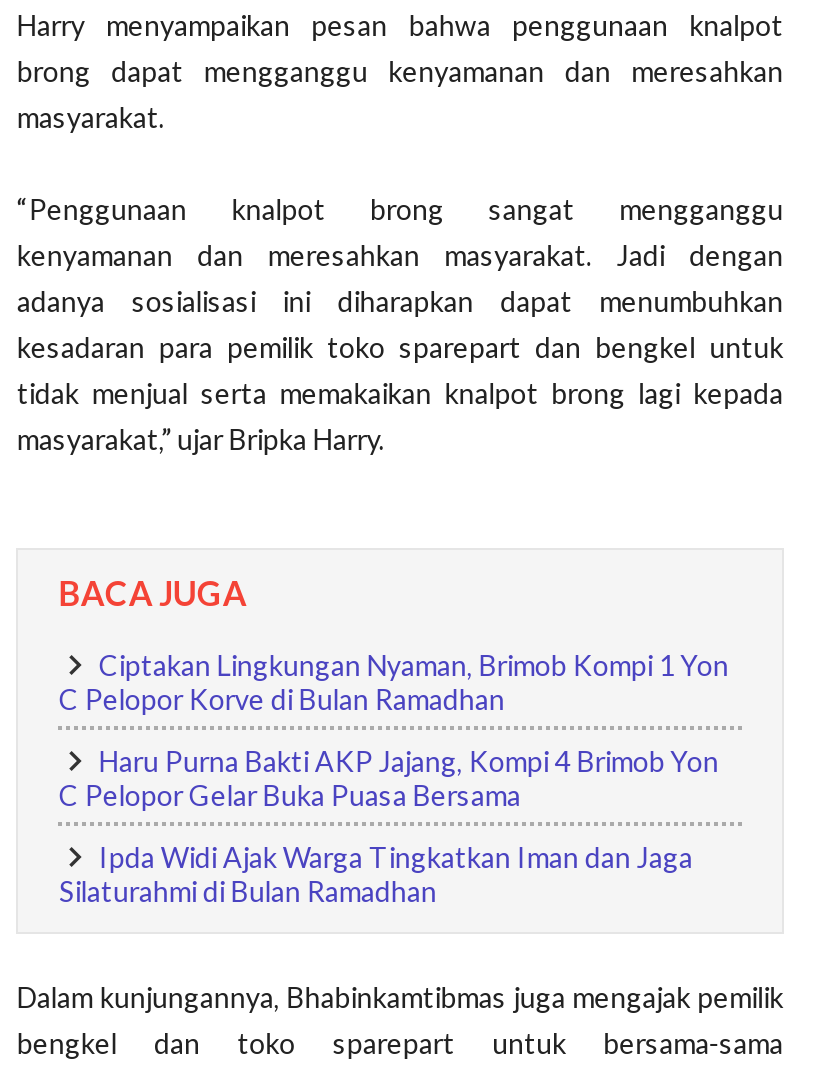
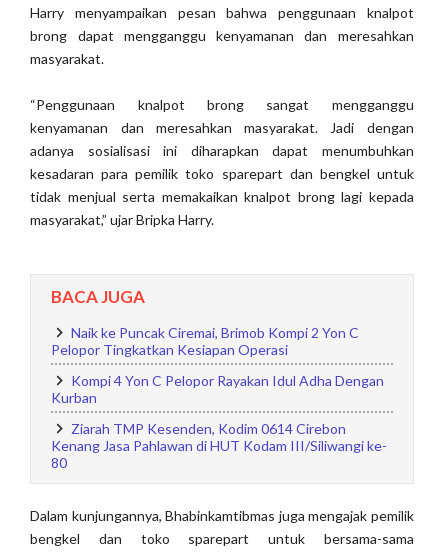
- Ciptakan Lingkungan Nyaman, Brimob Kompi 1 Yon
- C Pelopor Korve di Bulan Ramadhan
+ Naik ke Puncak Ciremai, Brimob Kompi 2 Yon C
+ Pelopor Tingkatkan Kesiapan Operasi

- Haru Purna Bakti AKP Jajang, Kompi 4 Brimob Yon
- C Pelopor Gelar Buka Puasa Bersama
+ Kompi 4 Yon C Pelopor Rayakan Idul Adha Dengan
+ Kurban

- Ipda Widi Ajak Warga Tingkatkan Iman dan Jaga
- Silaturahmi di Bulan Ramadhan
+ Ziarah TMP Kesenden, Kodim 0614 Cirebon
+ Kenang Jasa Pahlawan di HUT Kodam III/Siliwangi ke-
+ 80
